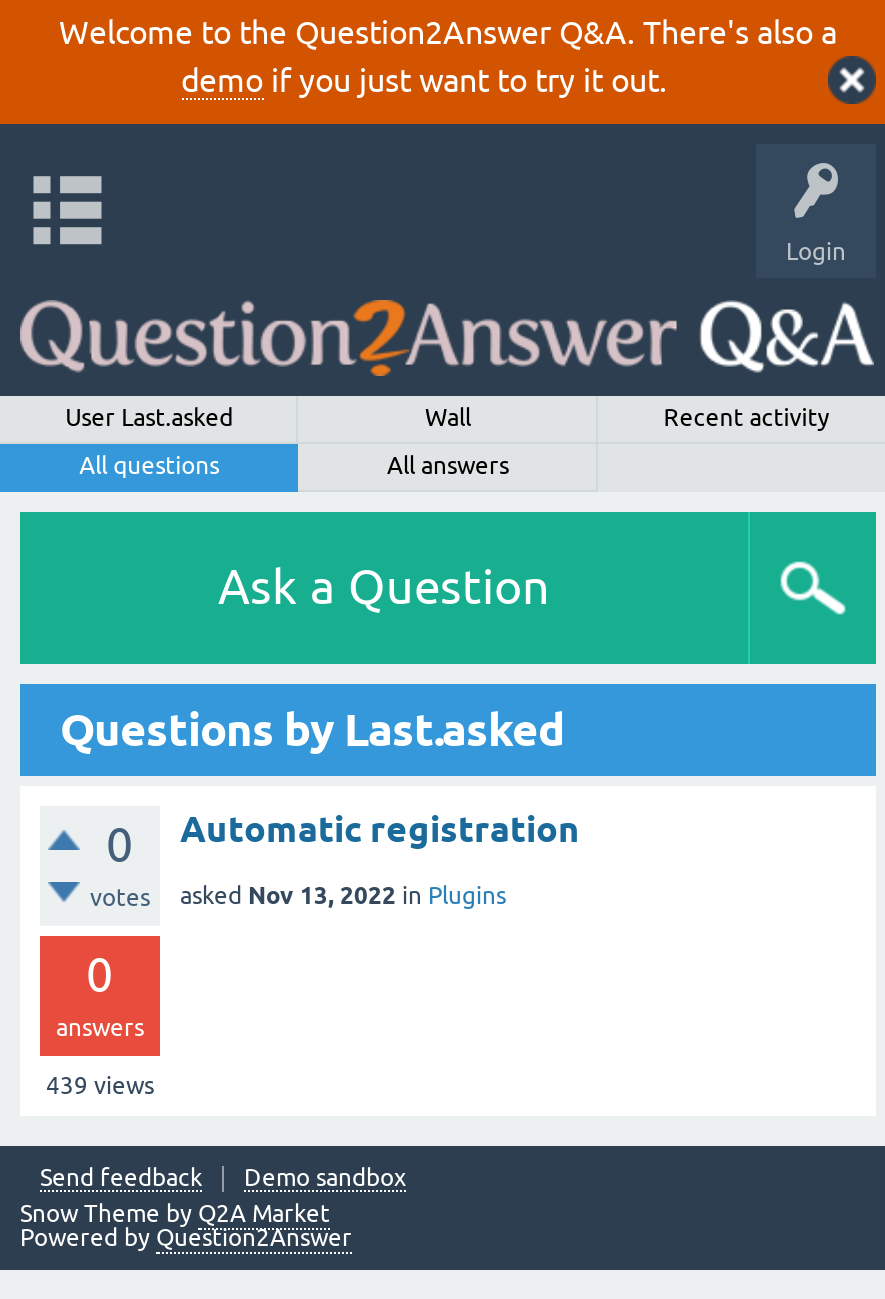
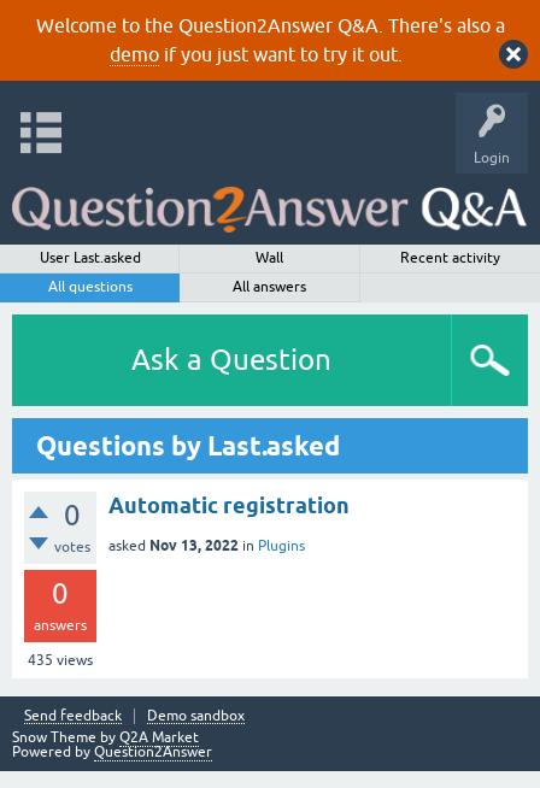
- 439 views
+ 435 views
